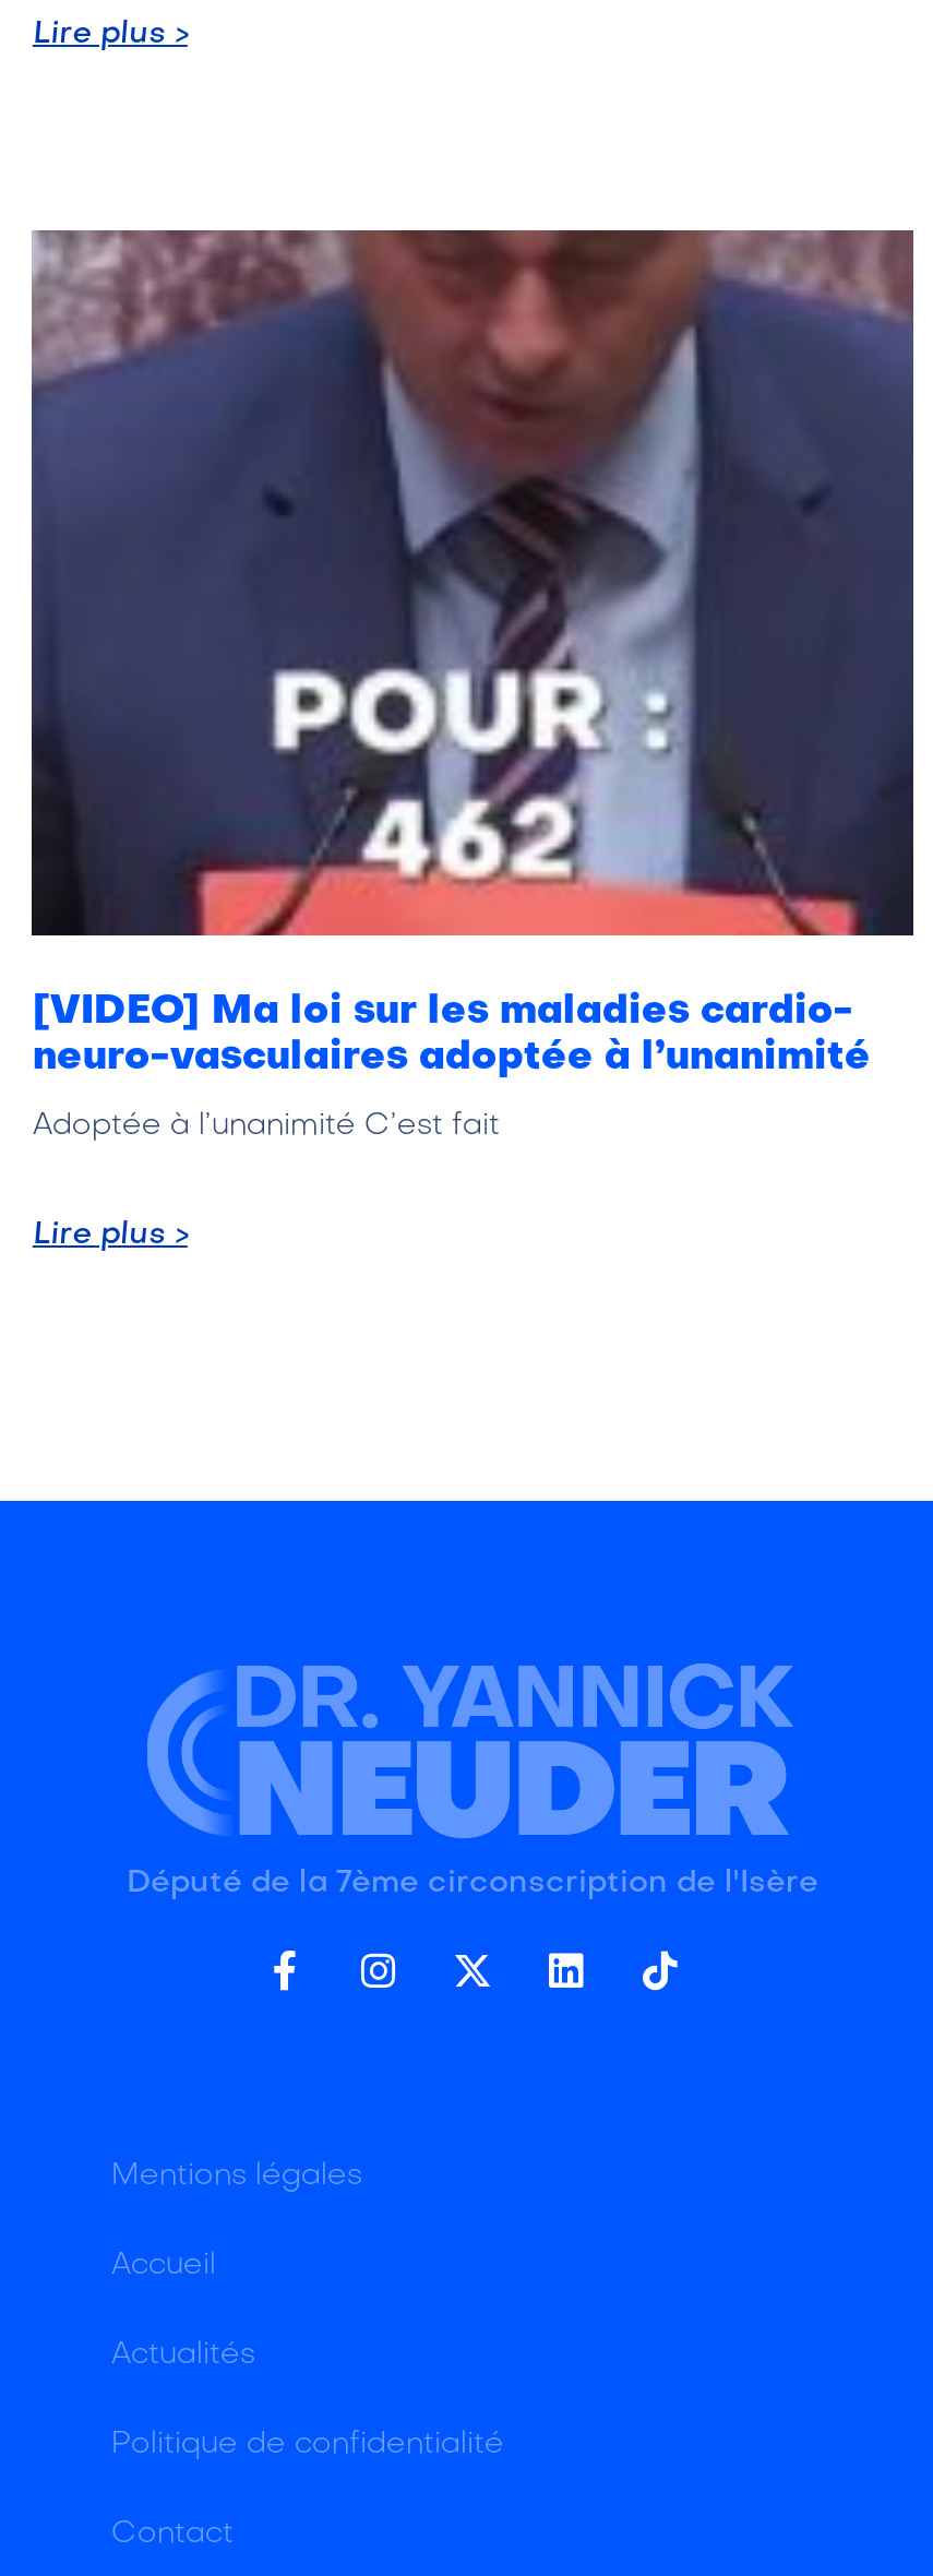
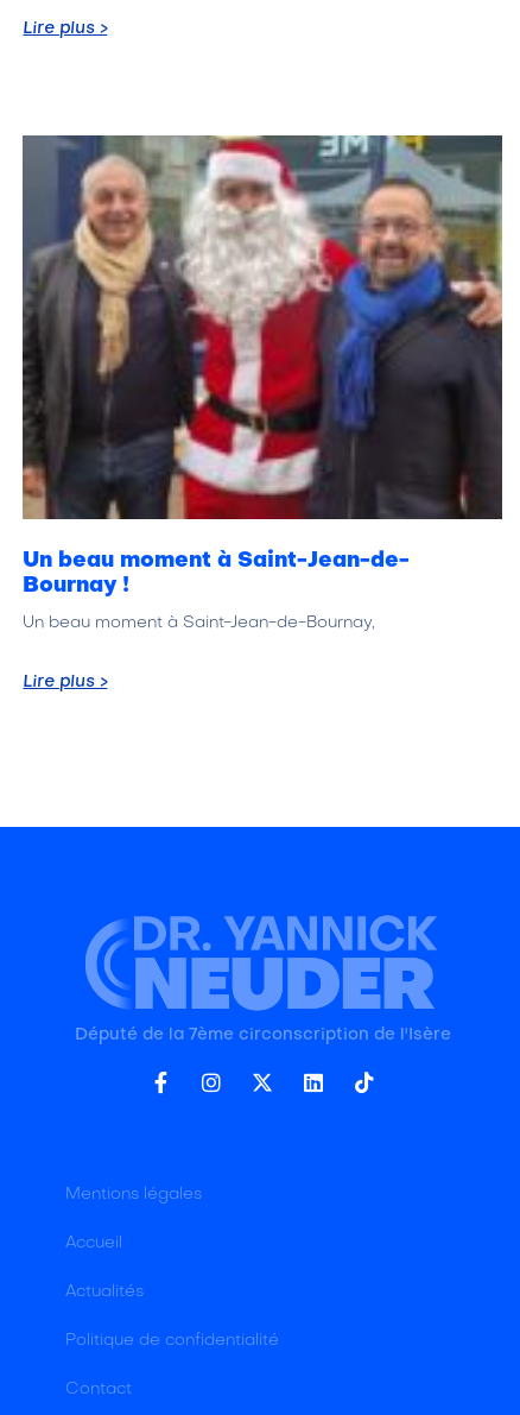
- [image]
- [VIDEO] Ma loi sur les maladies cardio-
- neuro-vasculaires adoptée à l’unanimité
+ [image]
+ Un beau moment à Saint-Jean-de-
+ Bournay !

- Adoptée à l’unanimité C’est fait
+ Un beau moment à Saint-Jean-de-Bournay,
